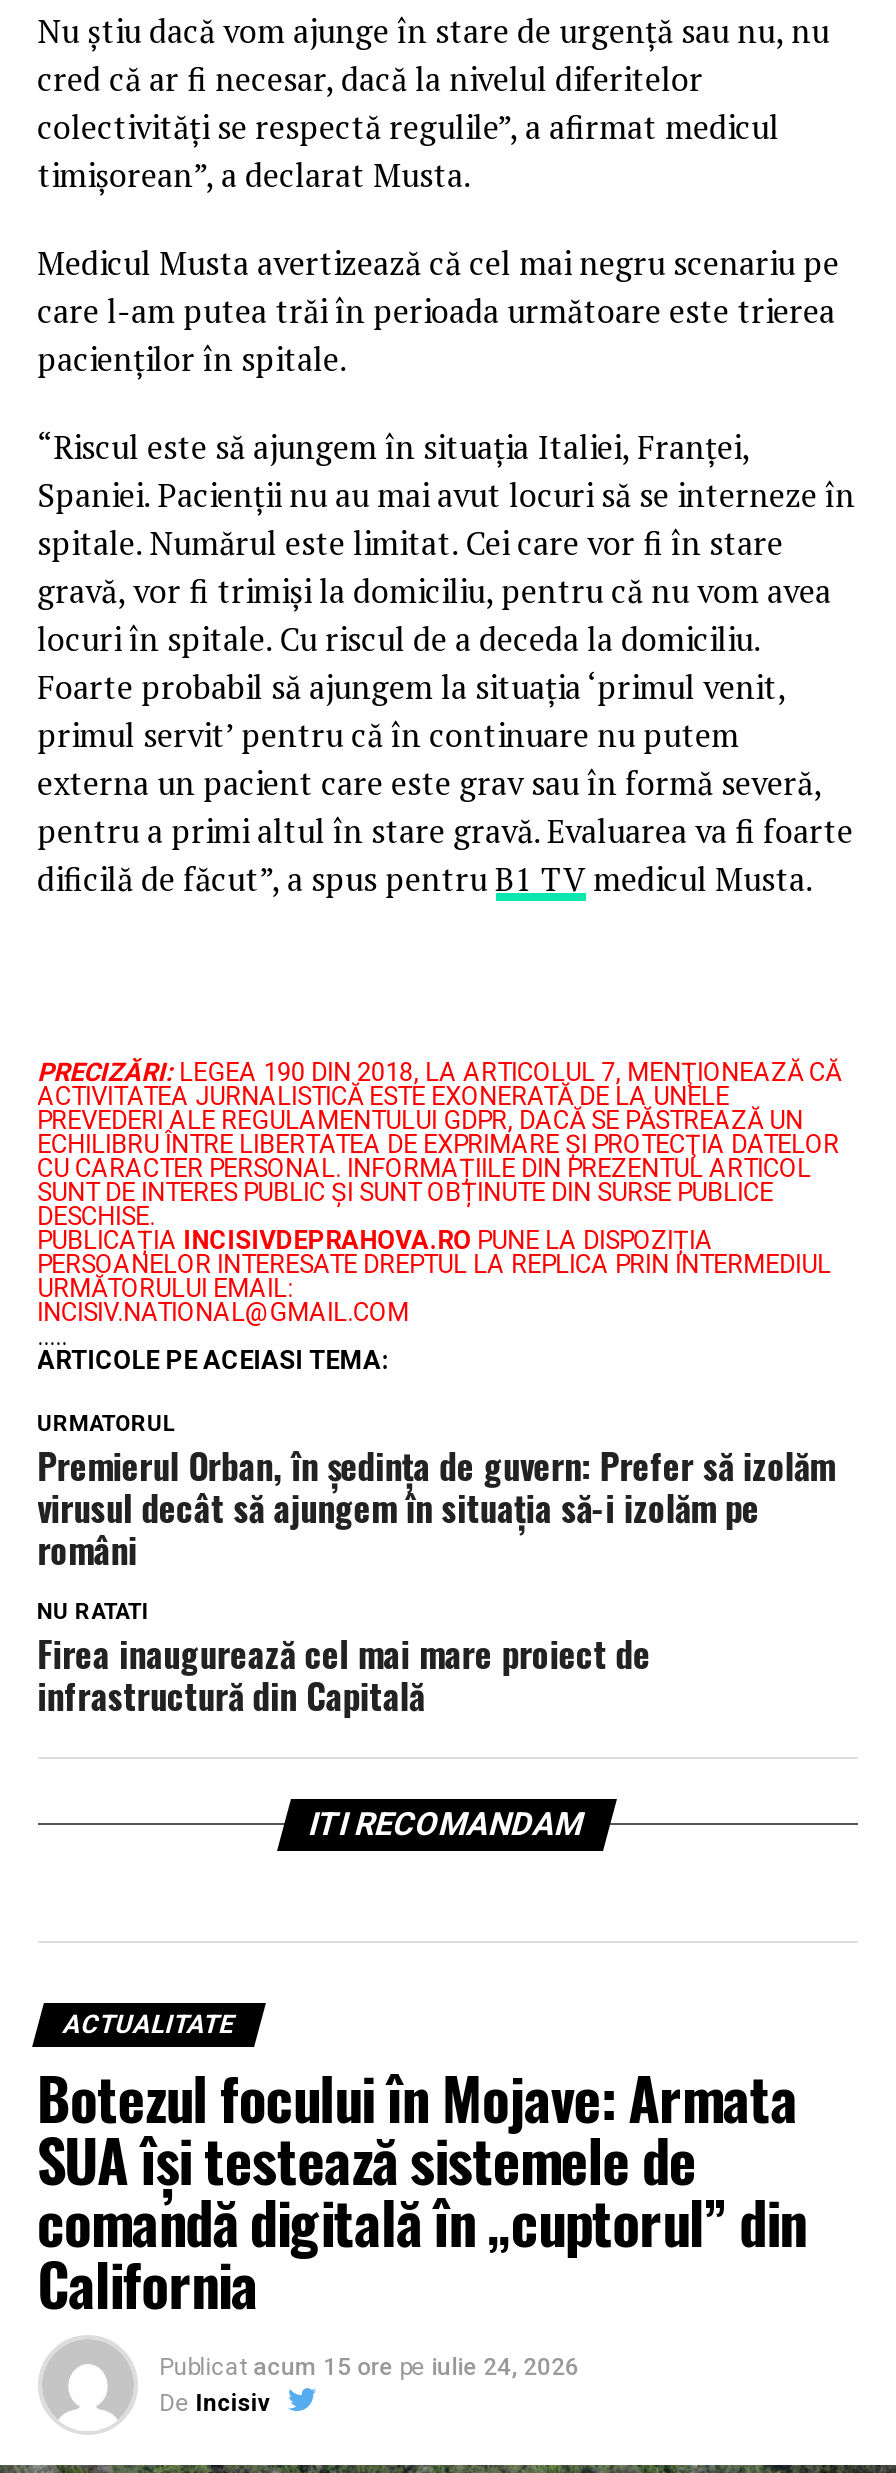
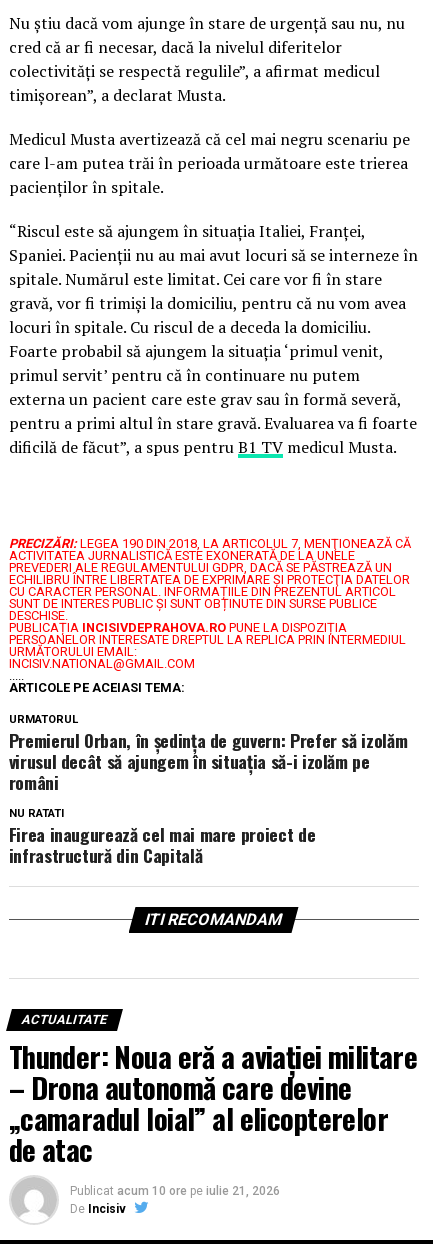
- Botezul focului în Mojave: Armata
- SUA își testează sistemele de
- comandă digitală în „cuptorul” din
- California
- Publicat acum 15 ore pe iulie 24, 2026
+ Thunder: Noua eră a aviației militare
+ – Drona autonomă care devine
+ „camaradul loial” al elicopterelor
+ de atac
+ Publicat acum 10 ore pe iulie 21, 2026
